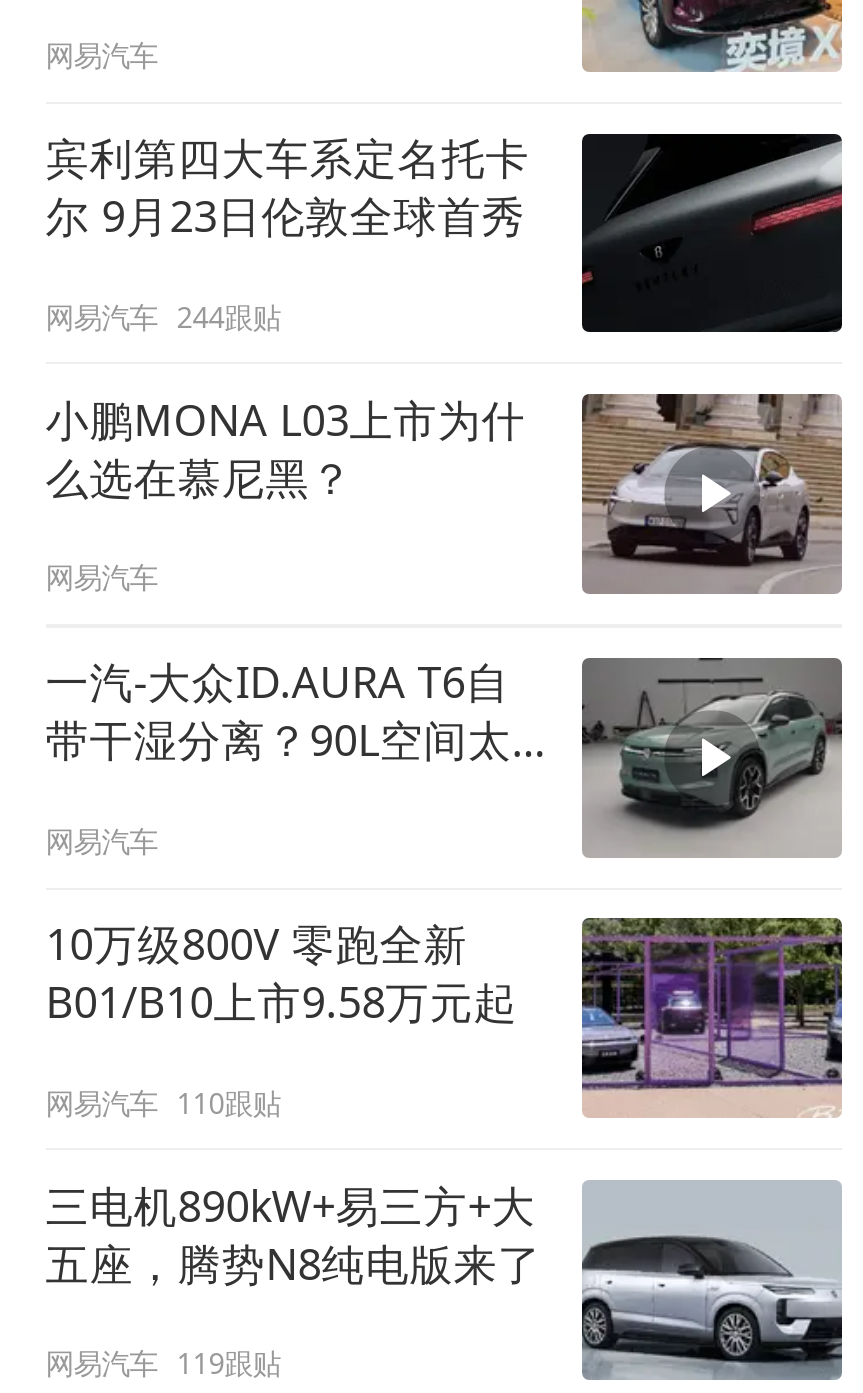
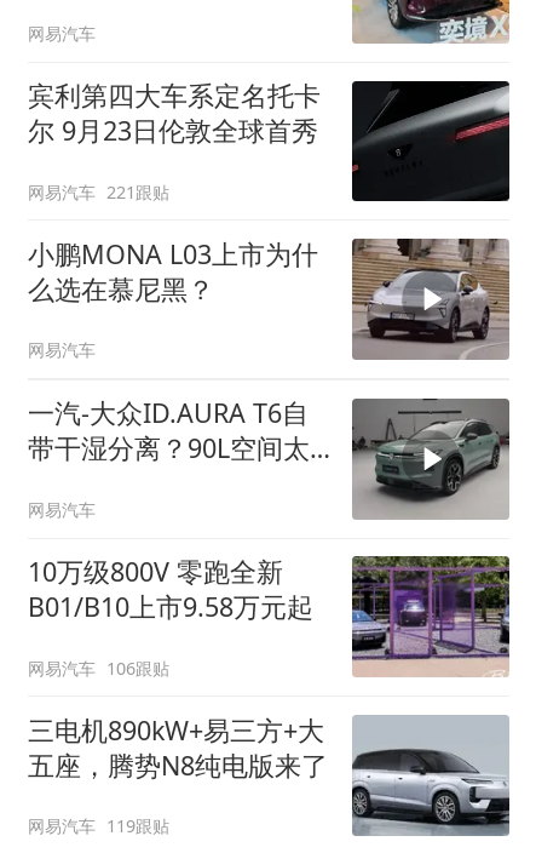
- 网易汽车 244跟贴
+ 网易汽车 221跟贴

- 网易汽车 110跟贴
+ 网易汽车 106跟贴
